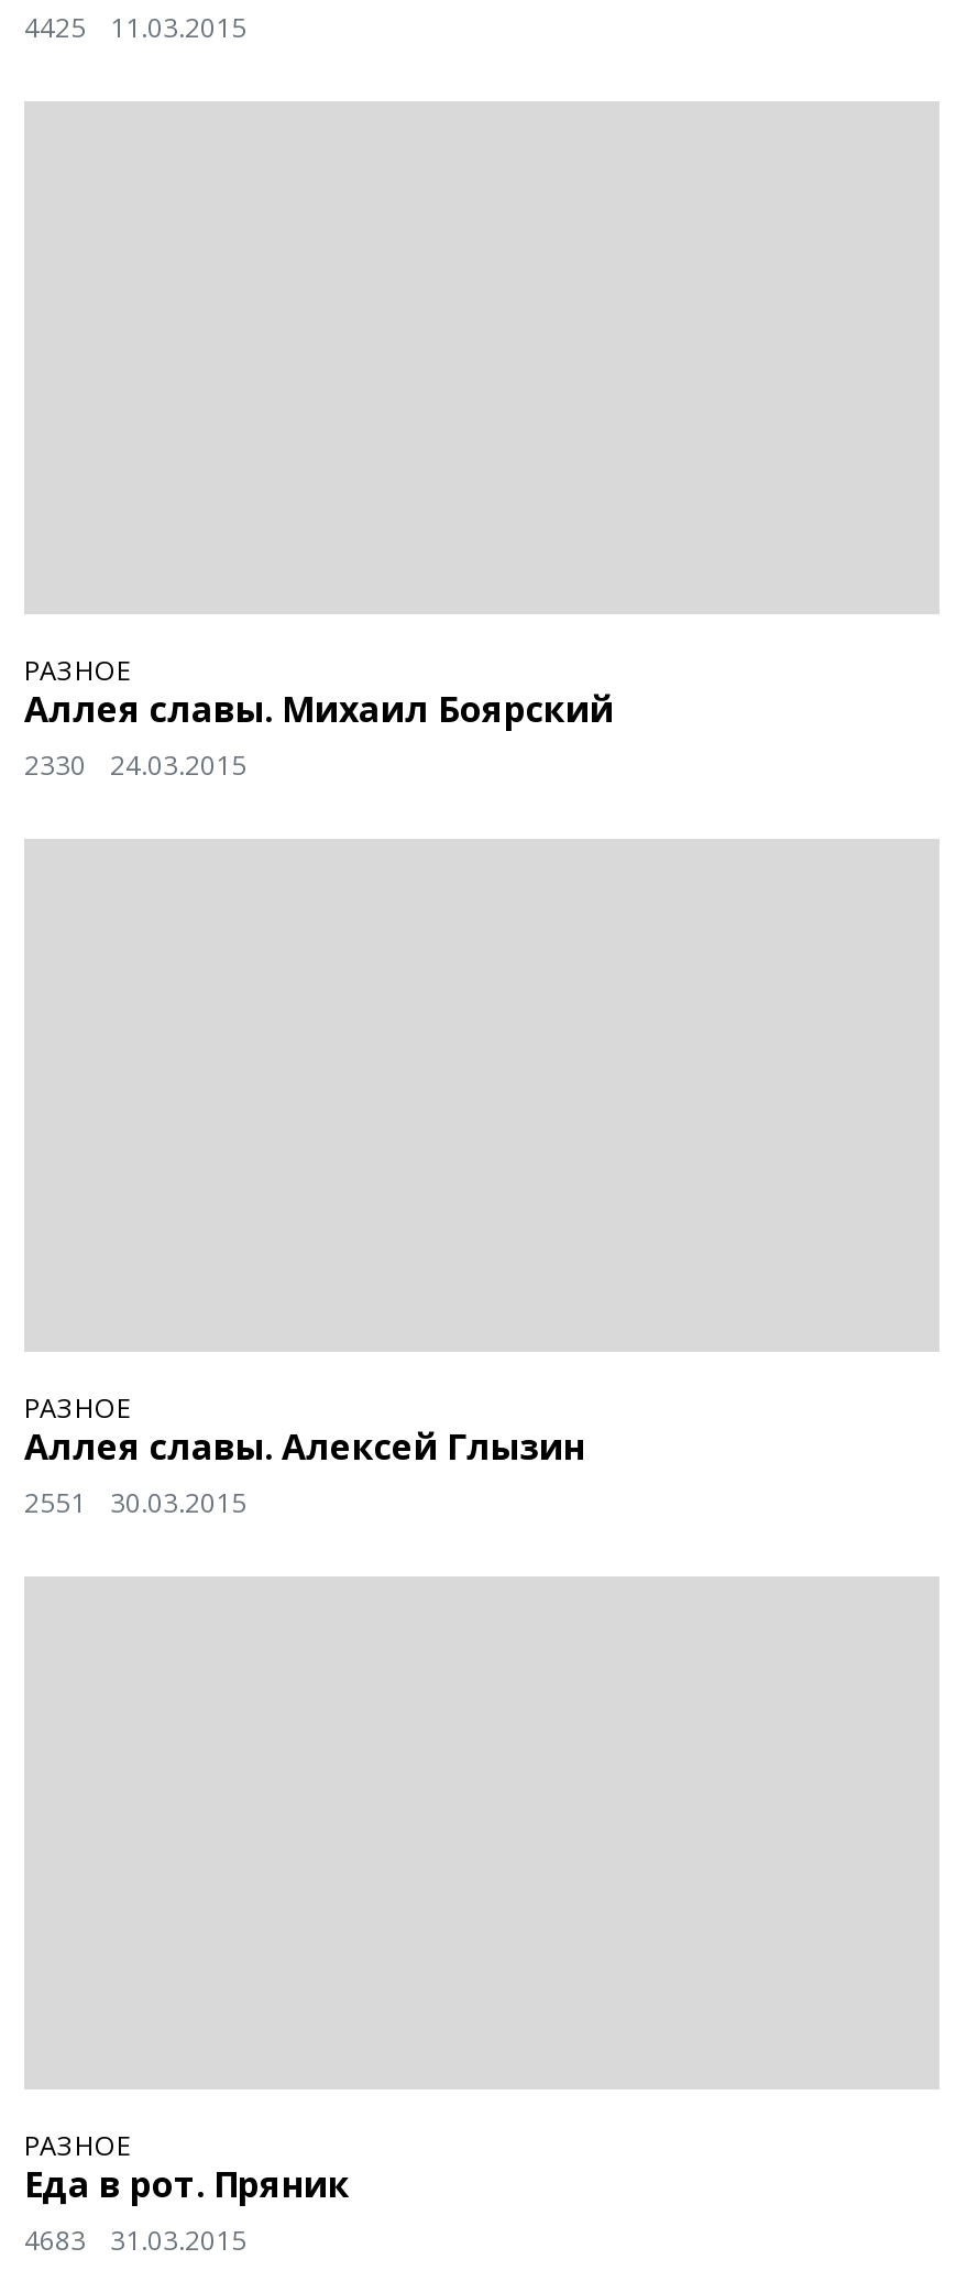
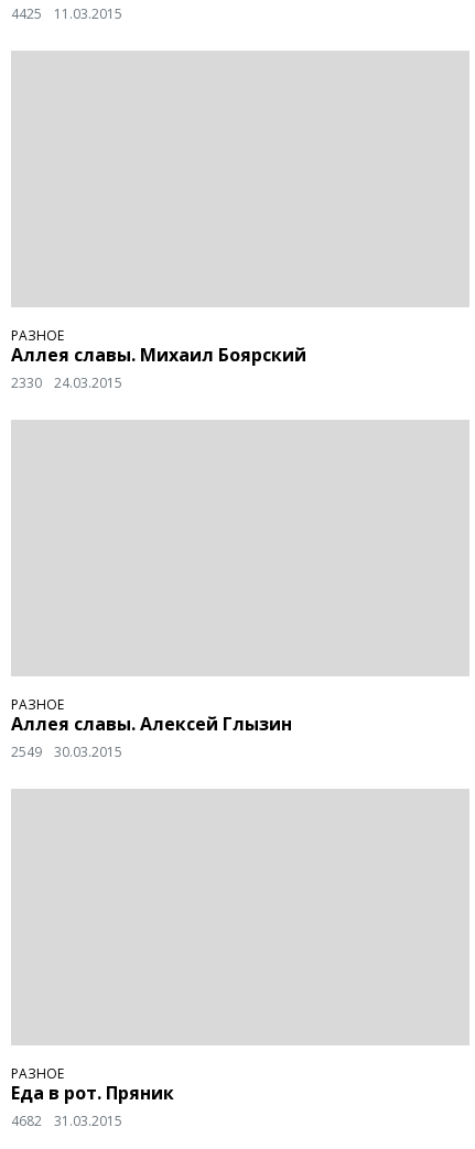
- 2551 30.03.2015
+ 2549 30.03.2015

- 4683 31.03.2015
+ 4682 31.03.2015
